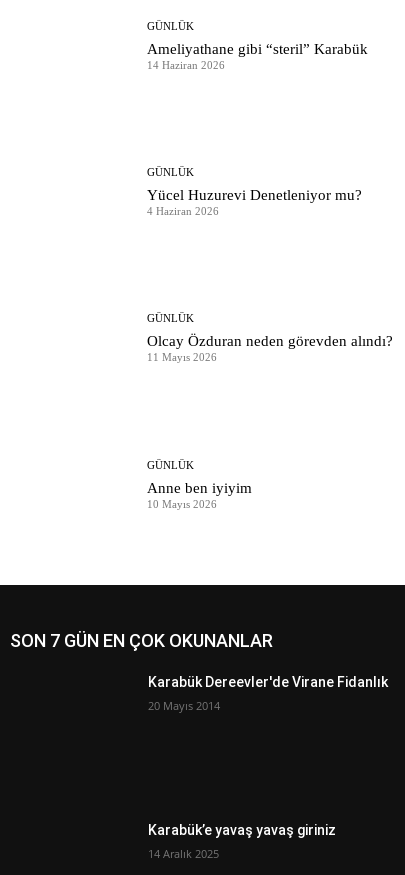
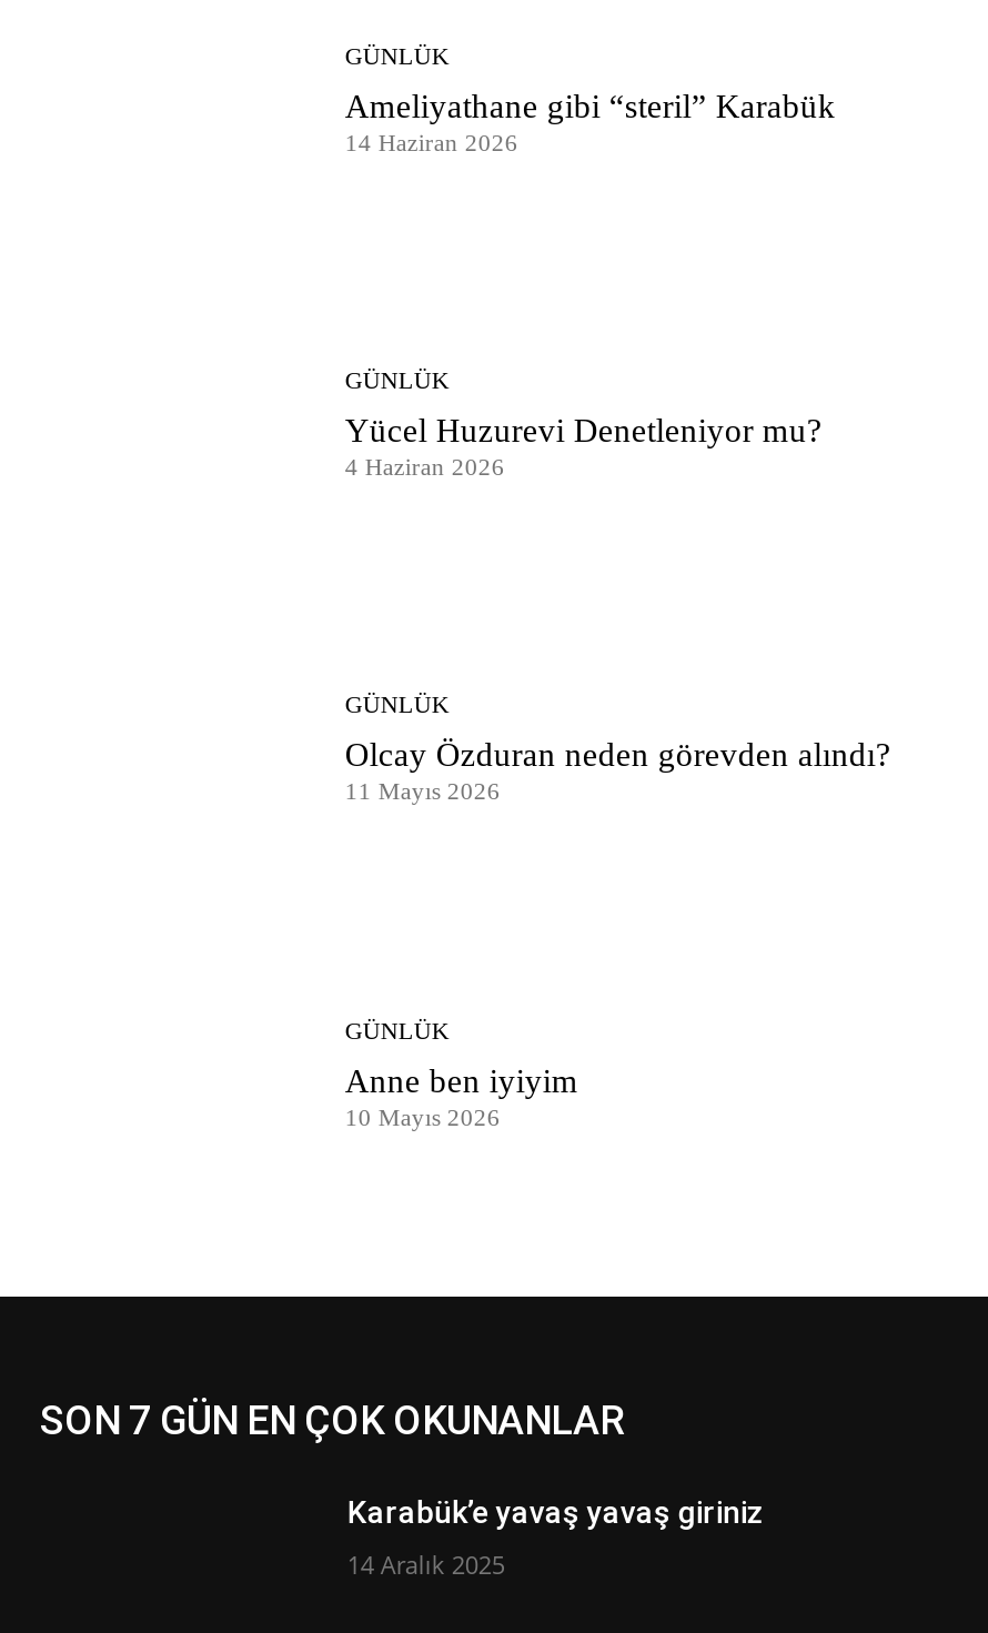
- Karabük Dereevler'de Virane Fidanlık
- 20 Mayıs 2014
